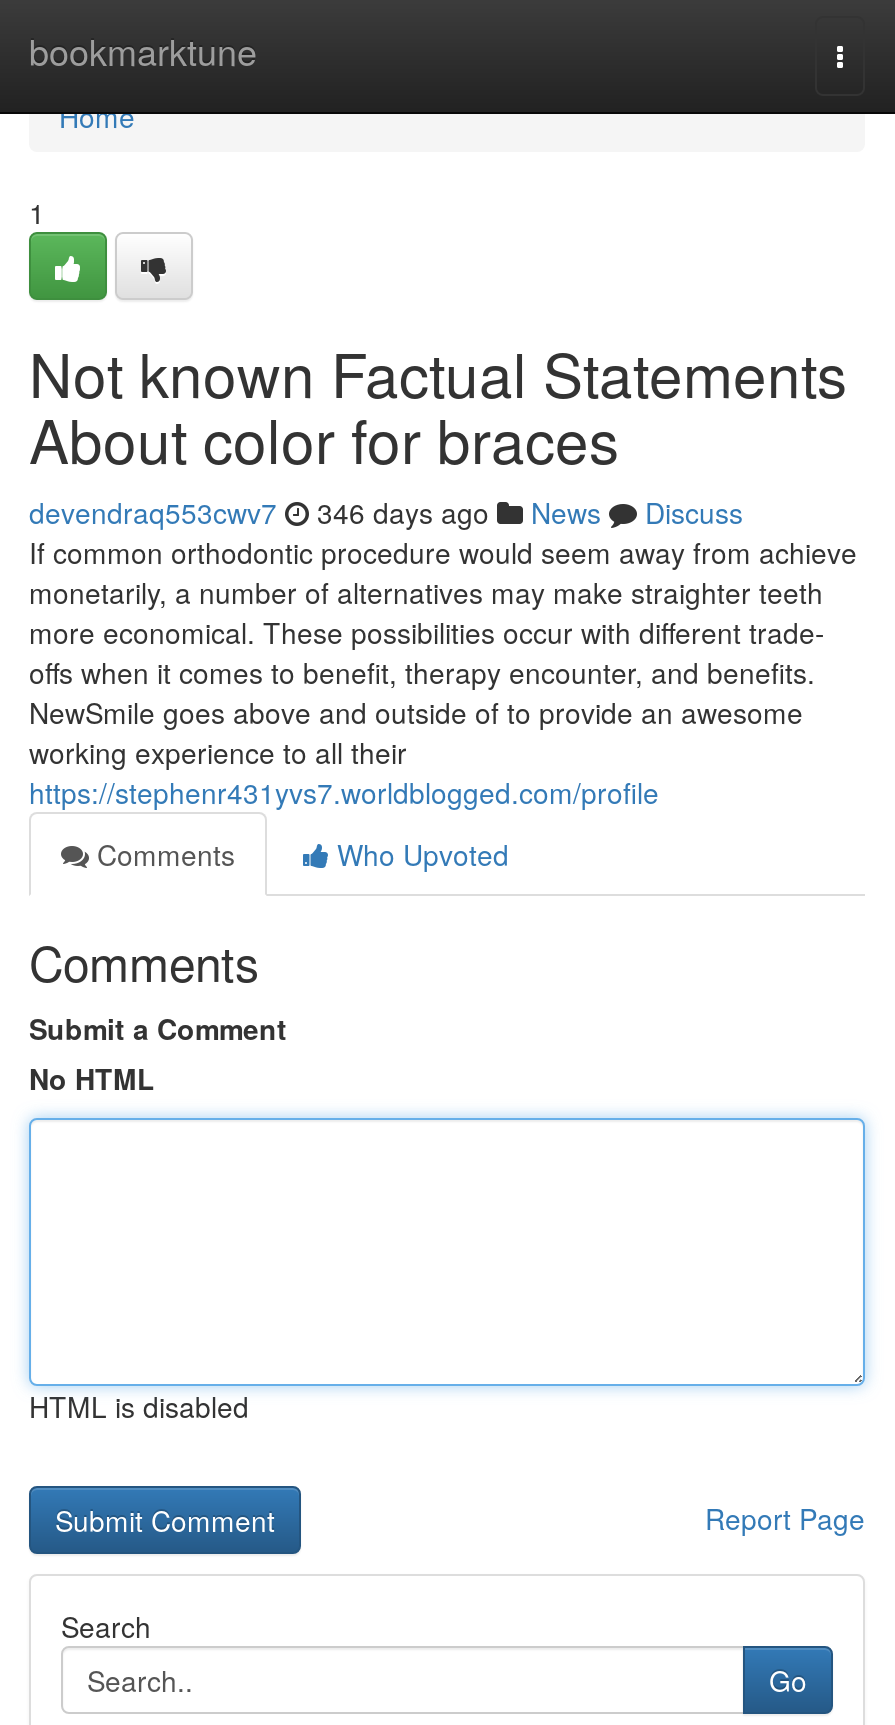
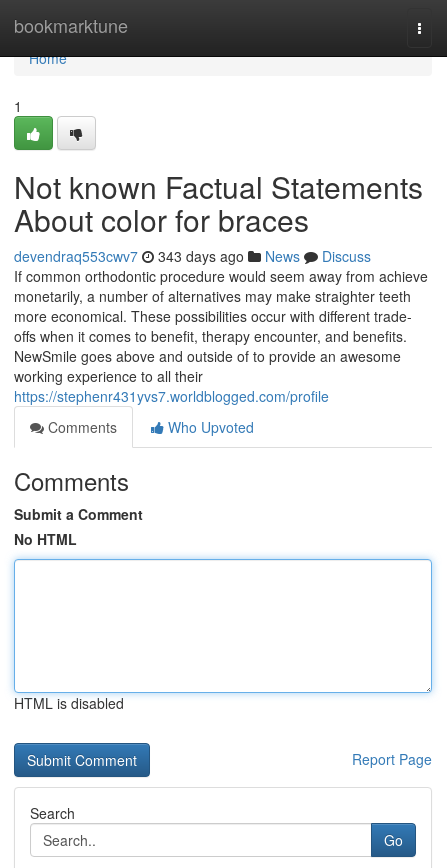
- devendraq553cwv7 346 days ago News Discuss
+ devendraq553cwv7 343 days ago News Discuss
